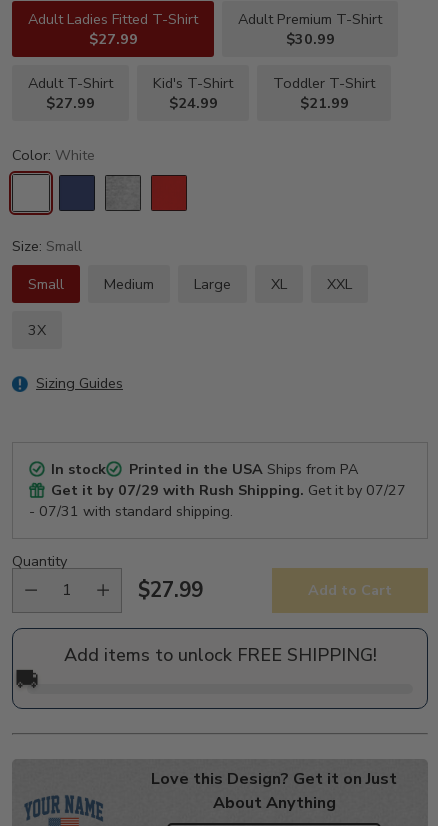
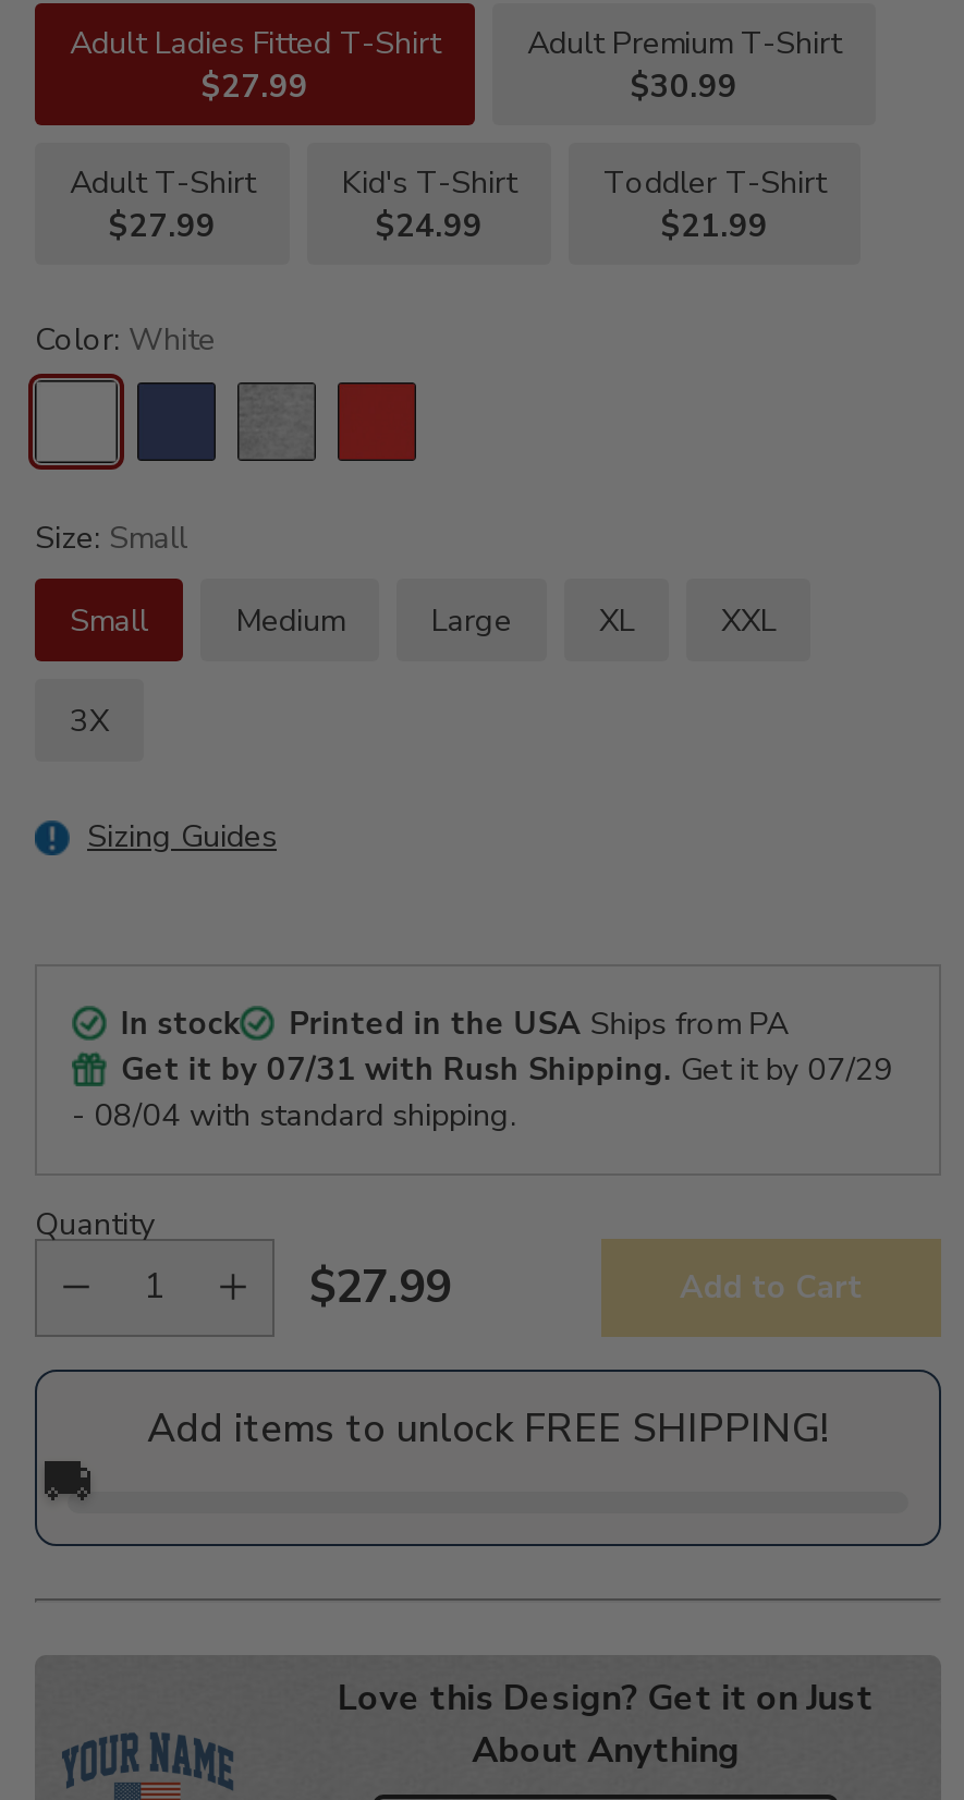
- Get it by 07/29 with Rush Shipping. Get it by 07/27
+ Get it by 07/31 with Rush Shipping. Get it by 07/29

- - 07/31 with standard shipping.
+ - 08/04 with standard shipping.
